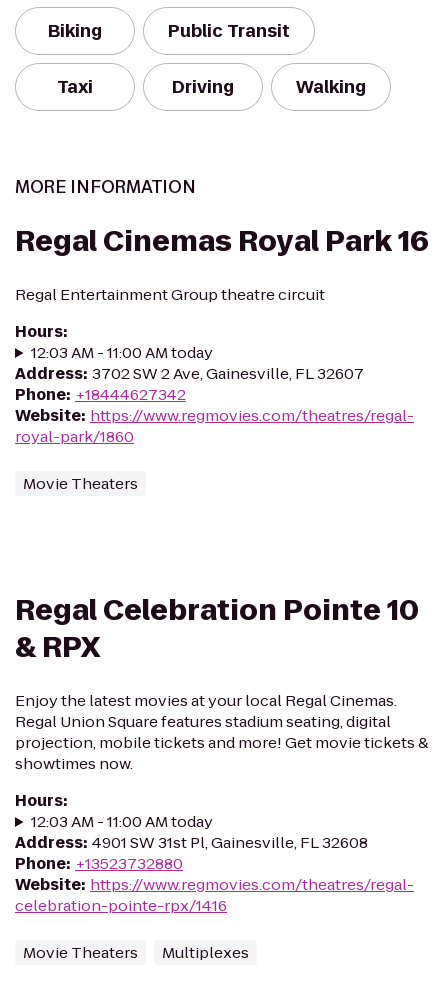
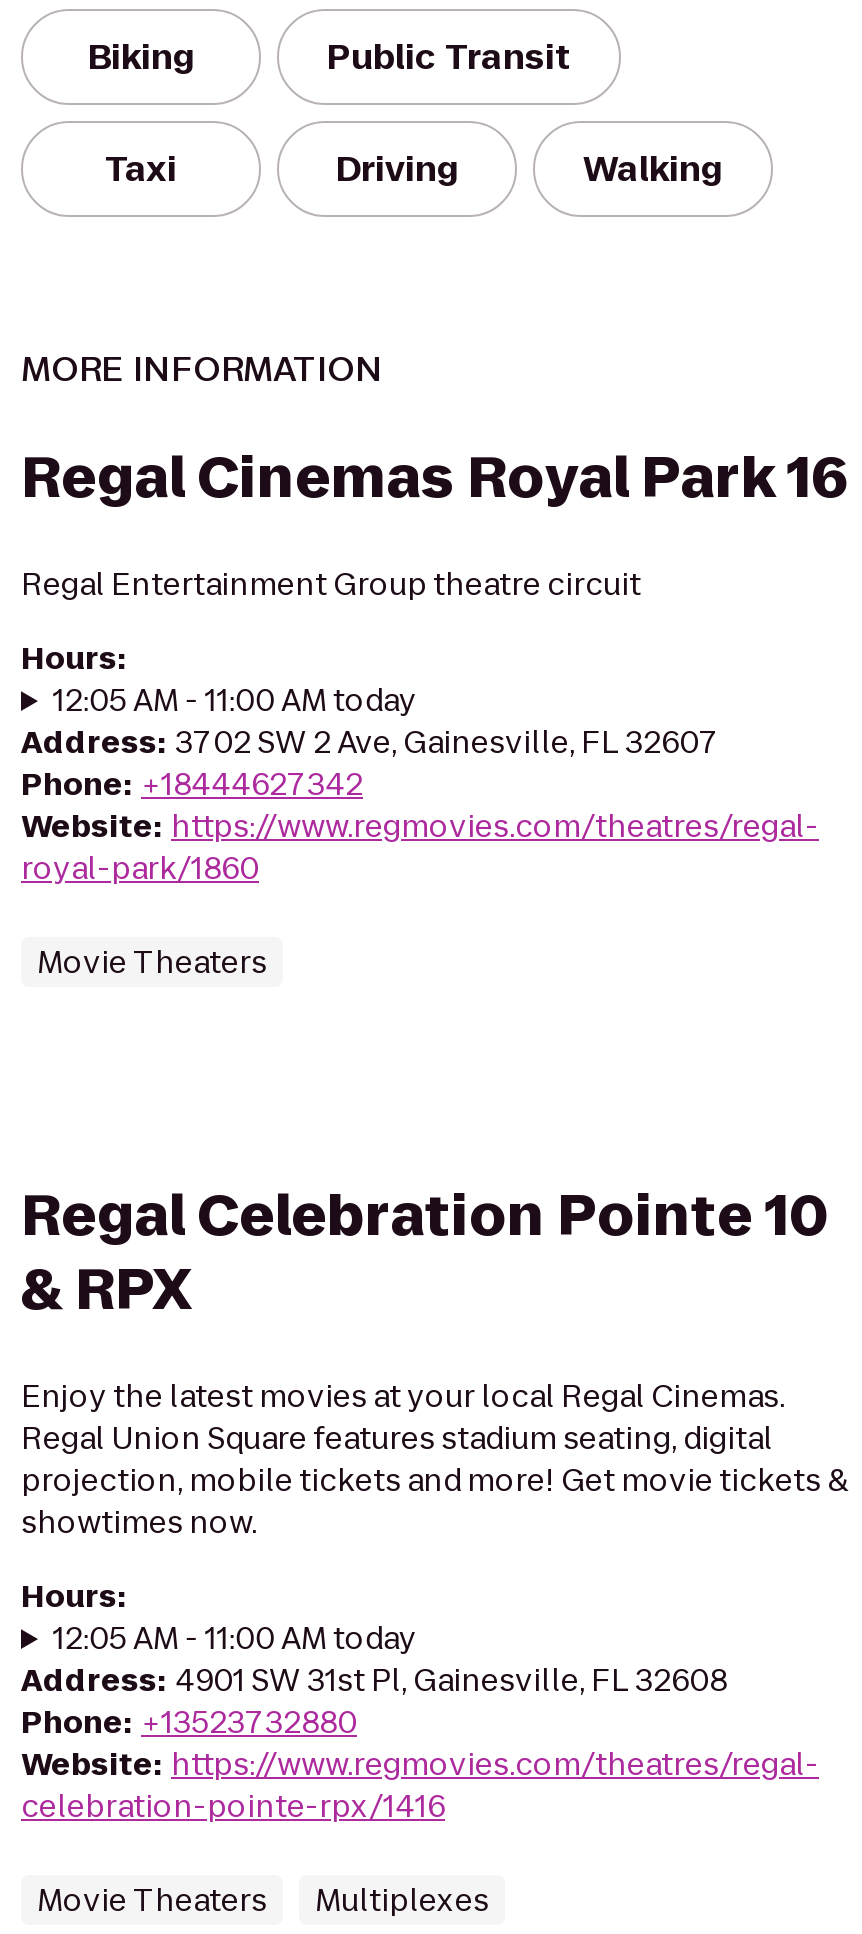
- 12:03 AM - 11:00 AM today
+ 12:05 AM - 11:00 AM today

- 12:03 AM - 11:00 AM today
+ 12:05 AM - 11:00 AM today
